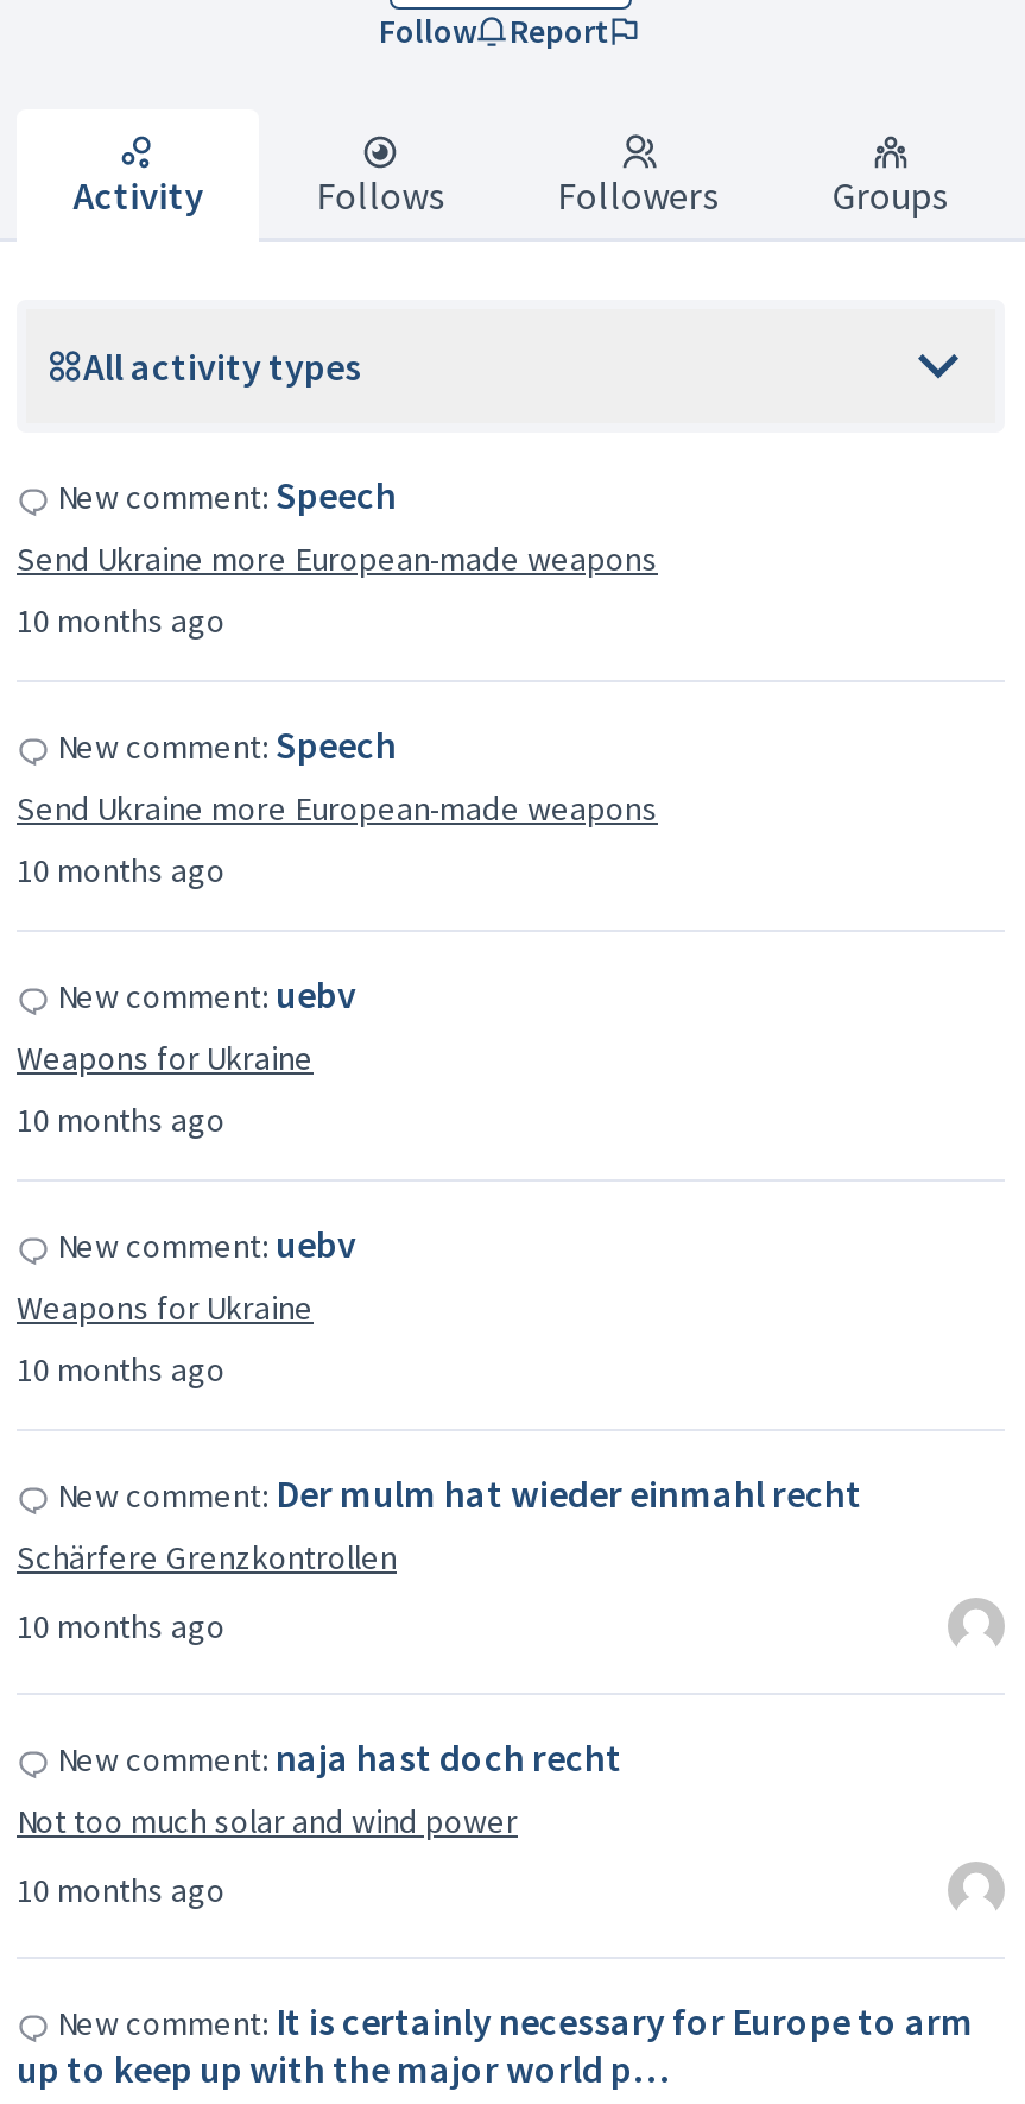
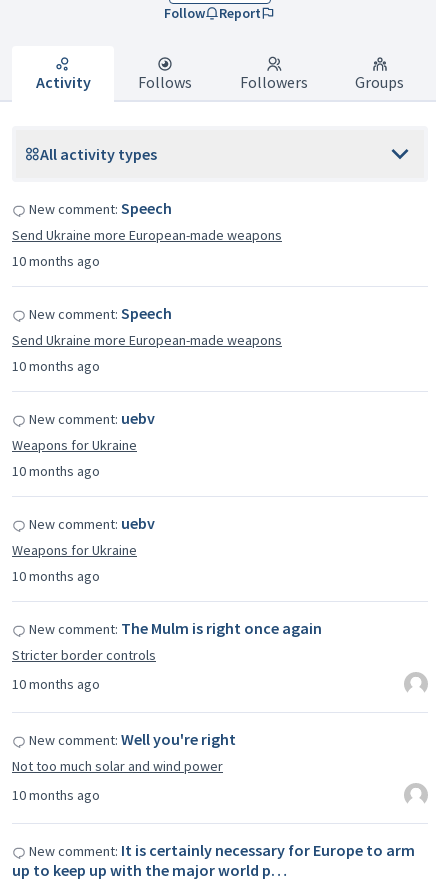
- New comment: Der mulm hat wieder einmahl recht
- Schärfere Grenzkontrollen
+ New comment: The Mulm is right once again
+ Stricter border controls

- New comment: naja hast doch recht
+ New comment: Well you're right
